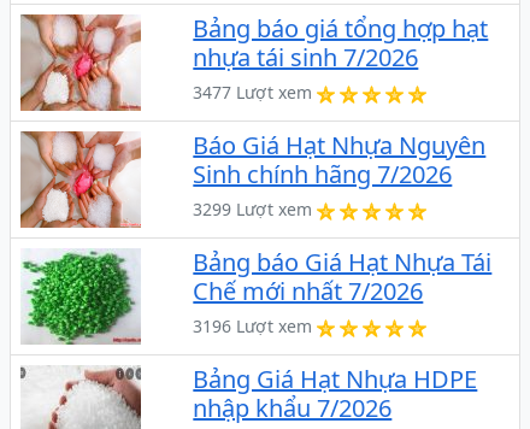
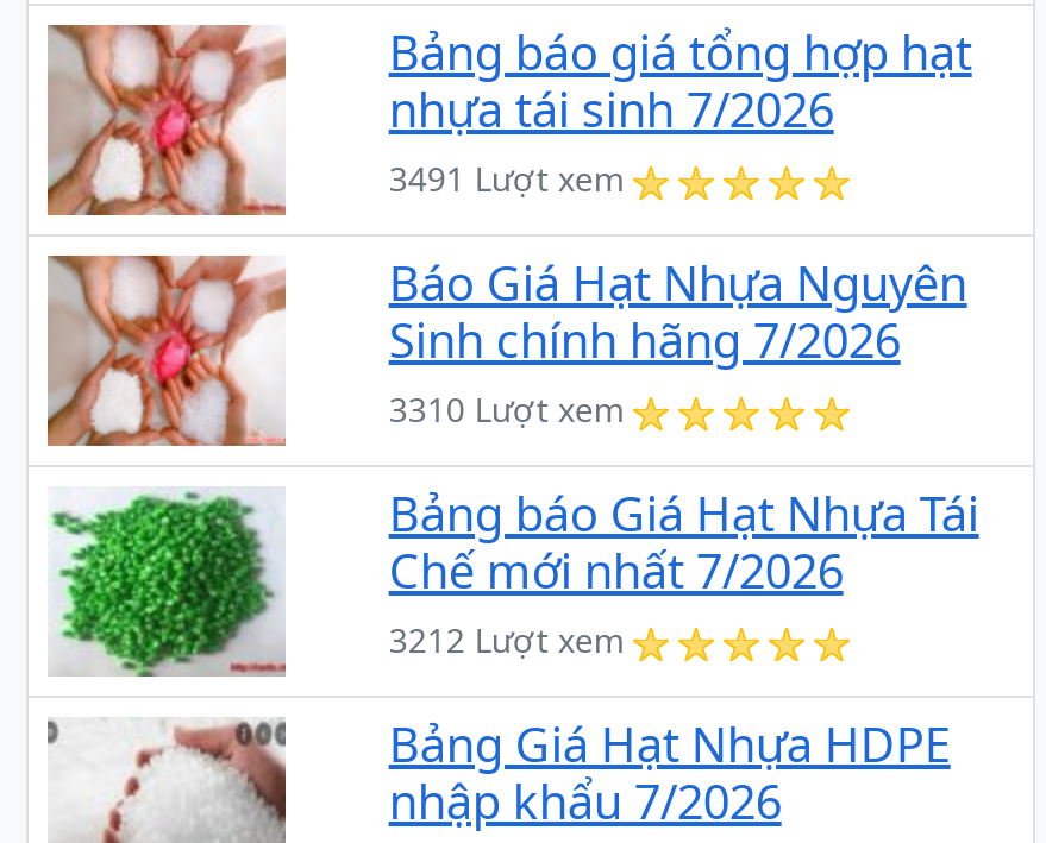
- 3477 Lượt xem
+ 3491 Lượt xem

- 3299 Lượt xem
+ 3310 Lượt xem

- 3196 Lượt xem
+ 3212 Lượt xem
